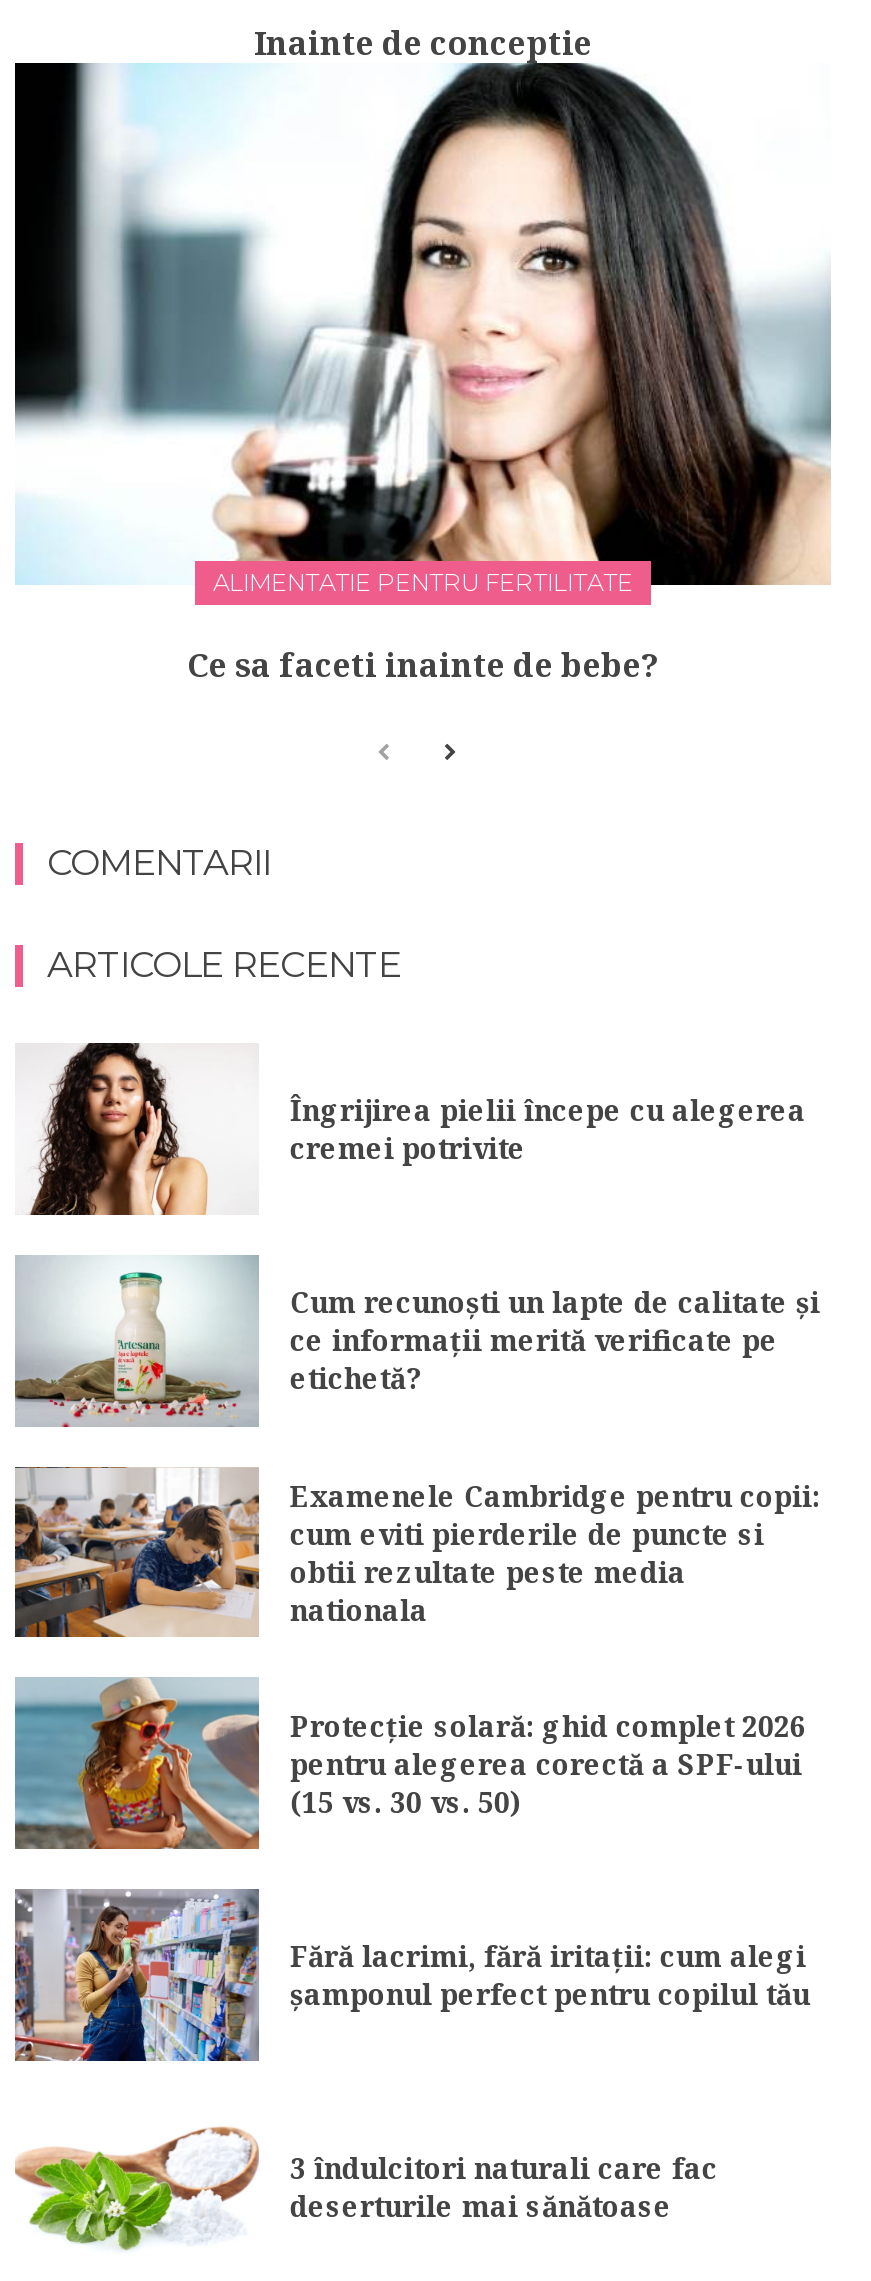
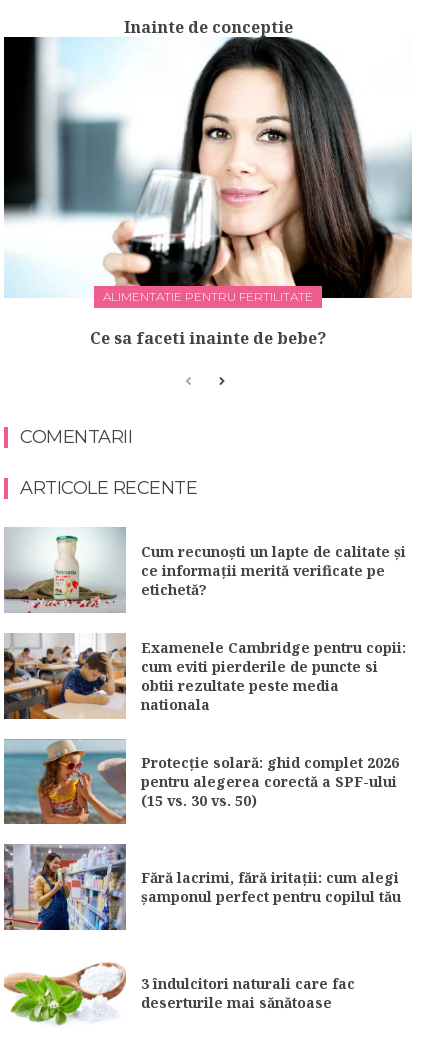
- [image]

- Îngrijirea pielii începe cu alegerea
- cremei potrivite
